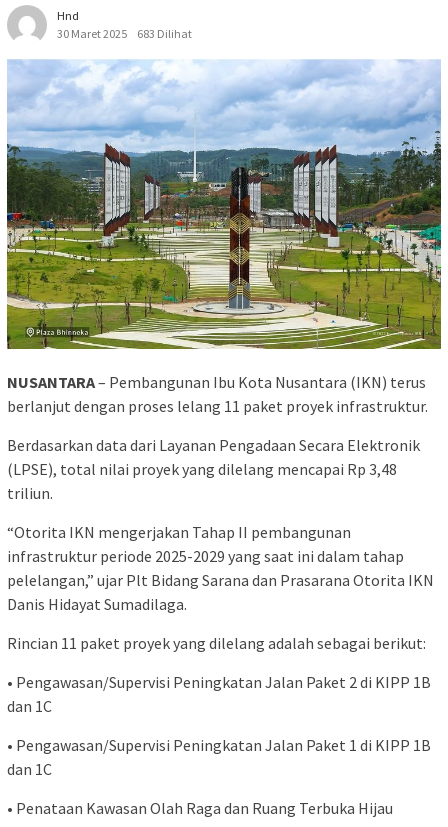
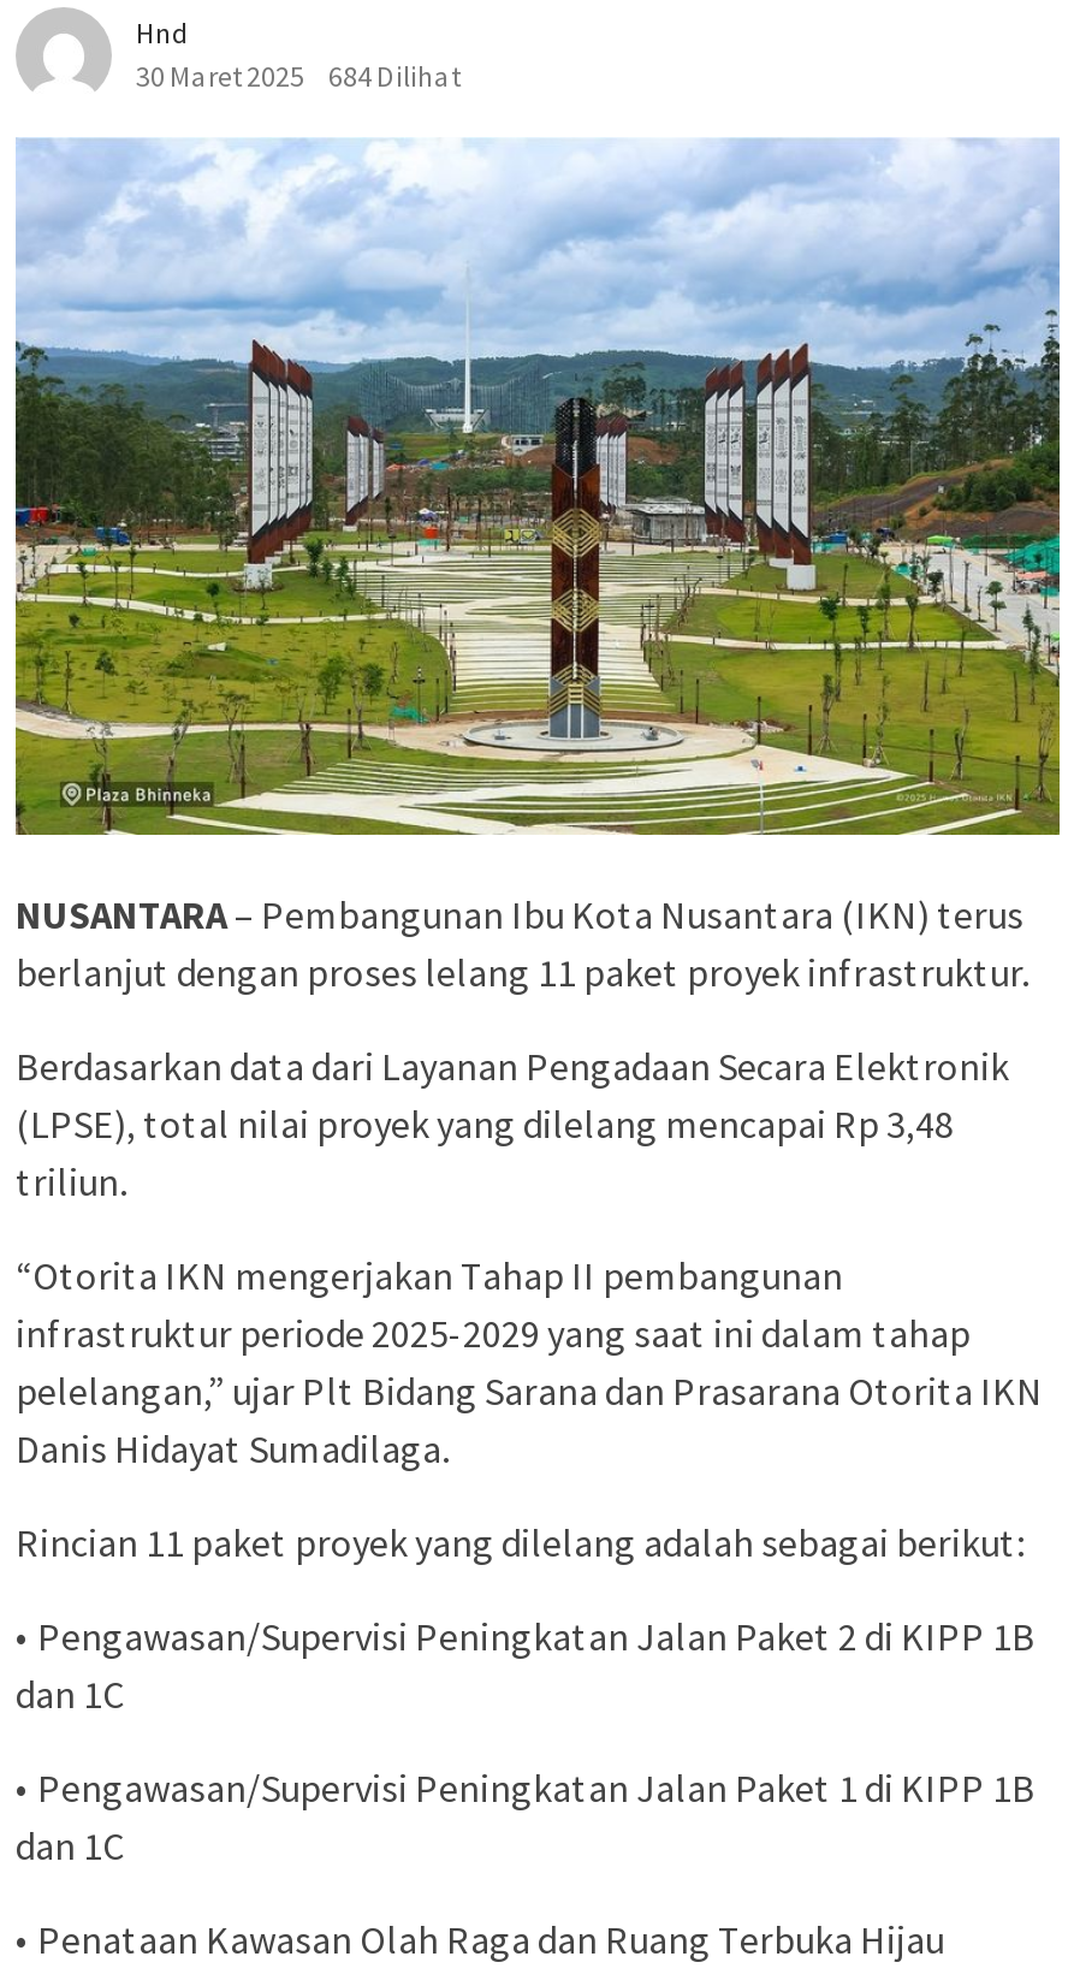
- 30 Maret 2025 683 Dilihat
+ 30 Maret 2025 684 Dilihat
